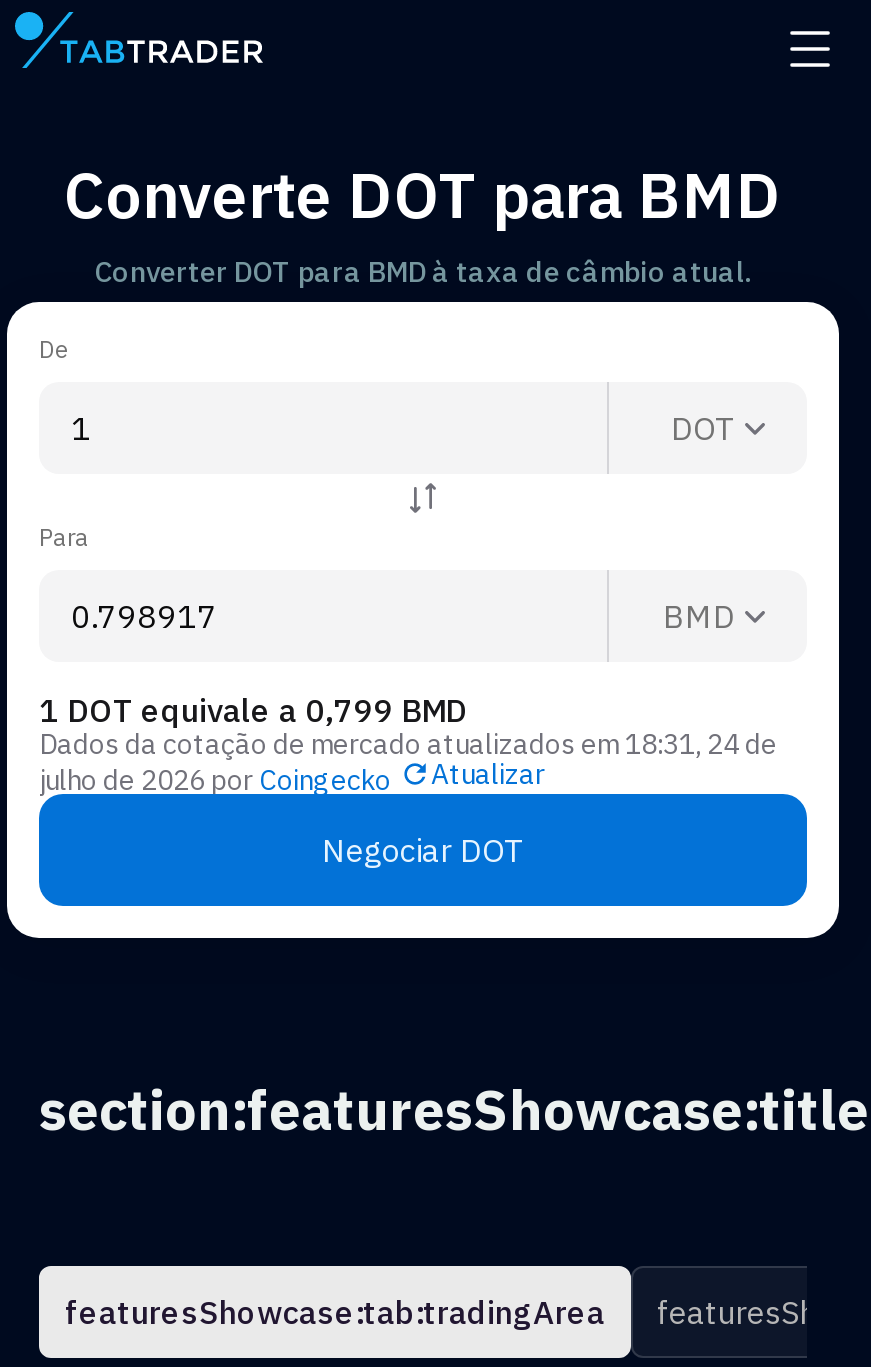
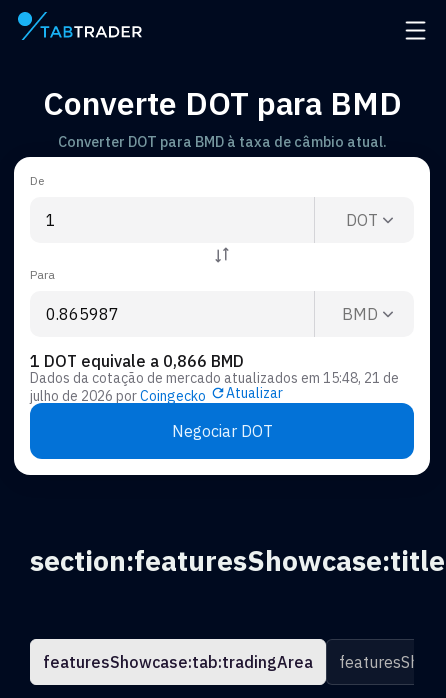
- 1 DOT equivale a 0,799 BMD
+ 1 DOT equivale a 0,866 BMD

- Dados da cotação de mercado atualizados em 18:31, 24 de
+ Dados da cotação de mercado atualizados em 15:48, 21 de
